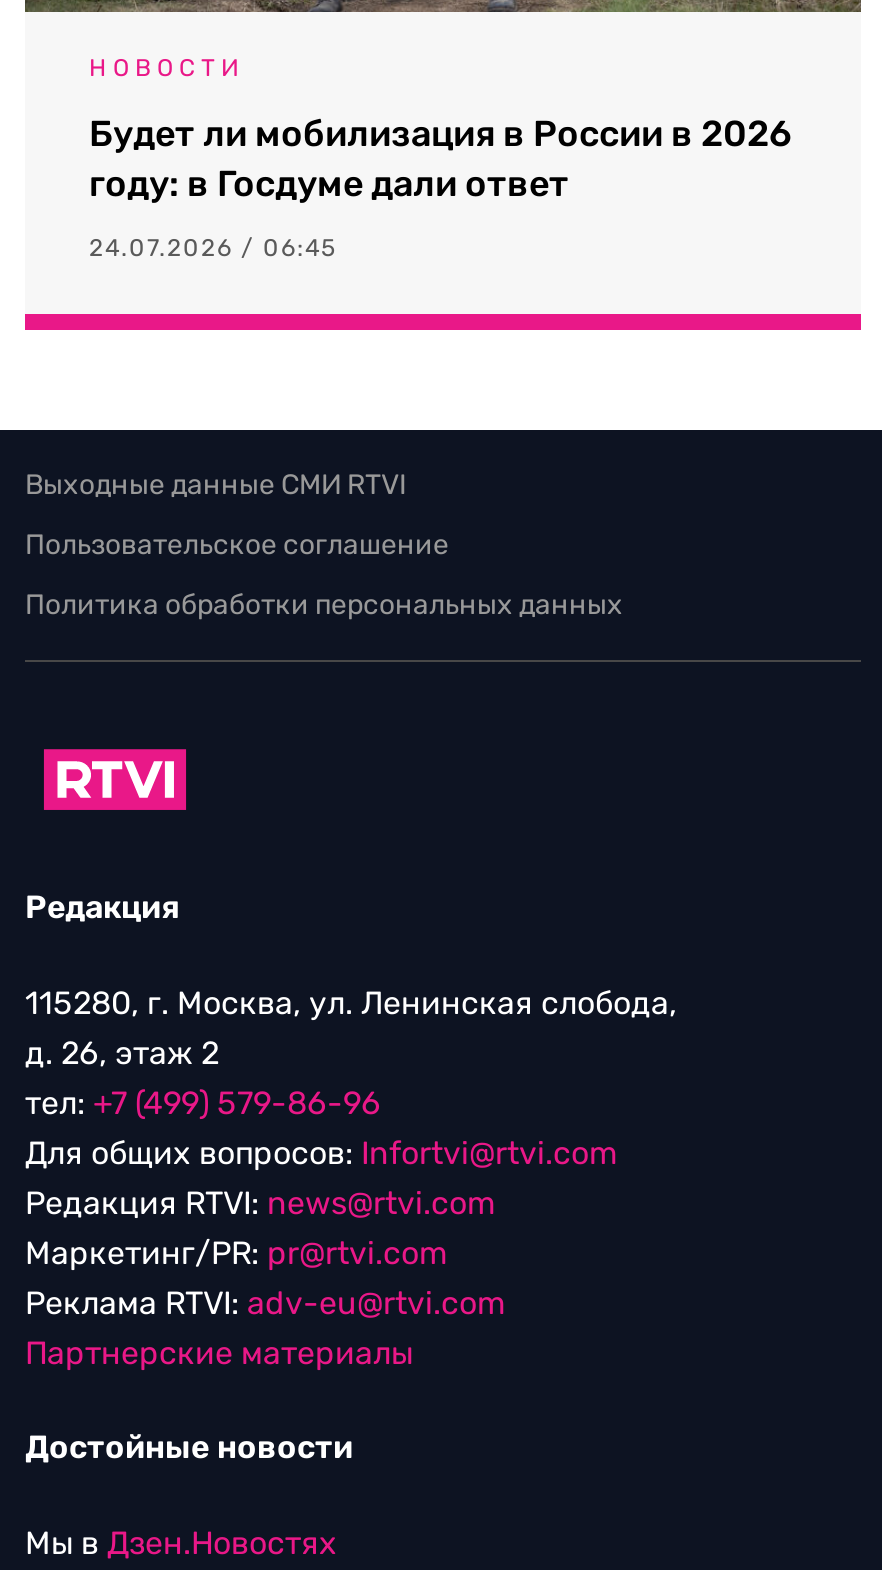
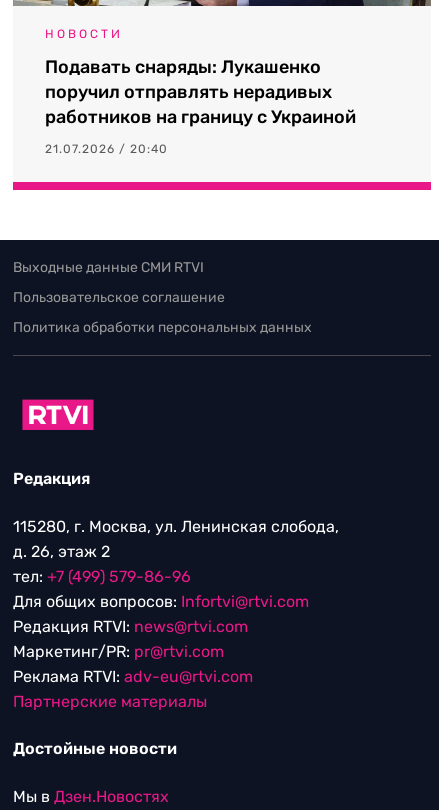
- Будет ли мобилизация в России в 2026
- году: в Госдуме дали ответ
+ Подавать снаряды: Лукашенко
+ поручил отправлять нерадивых
+ работников на границу с Украиной

- 24.07.2026 / 06:45
+ 21.07.2026 / 20:40
